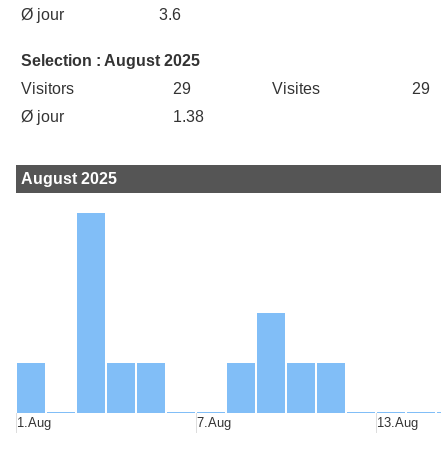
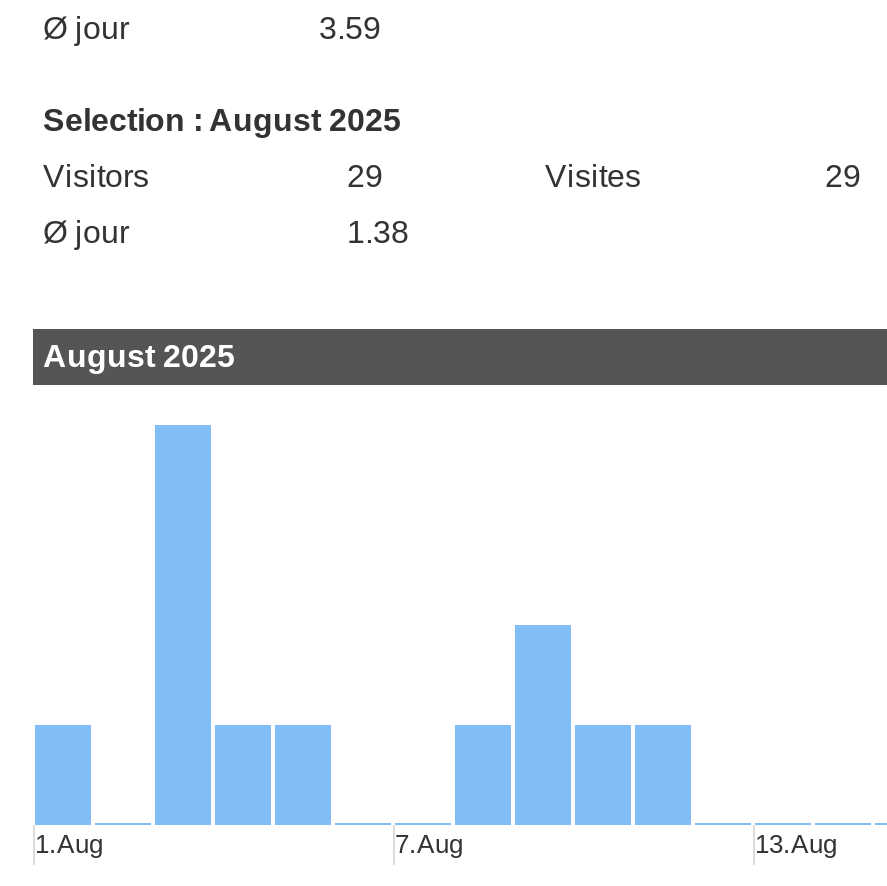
- 3.6
+ 3.59
